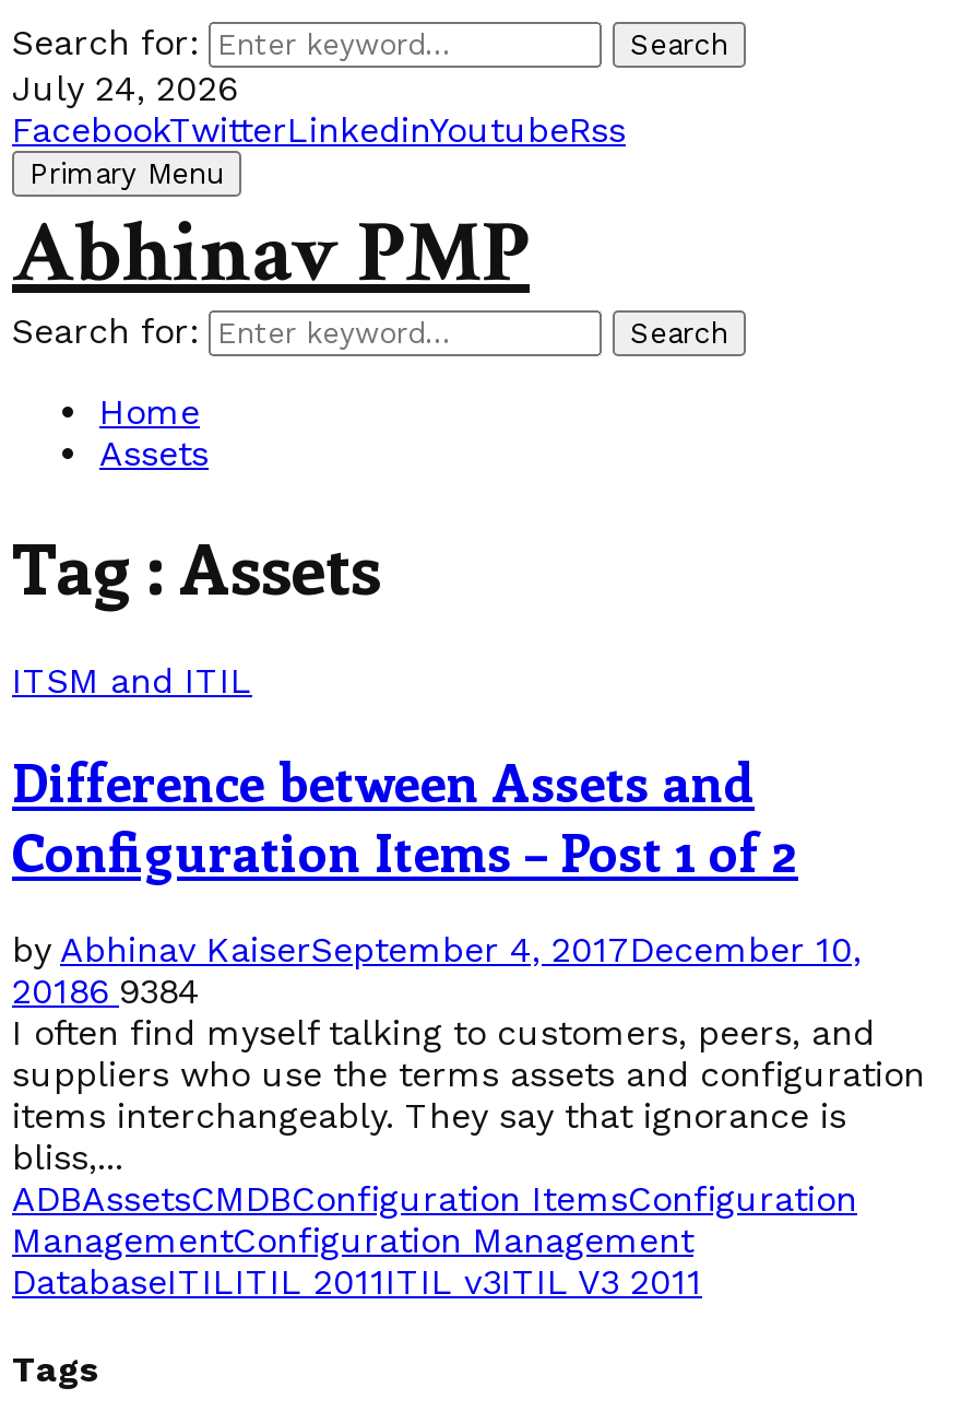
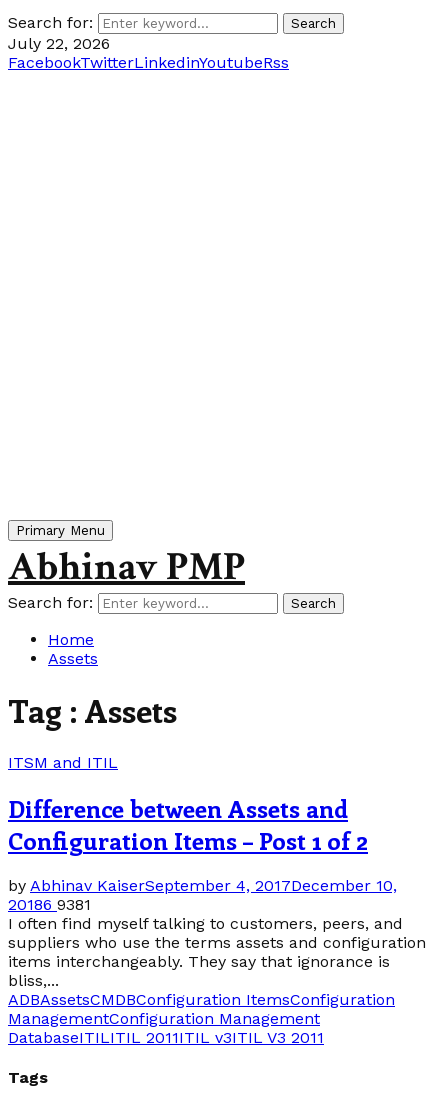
- July 24, 2026
+ July 22, 2026

- 20186 9384
+ 20186 9381
